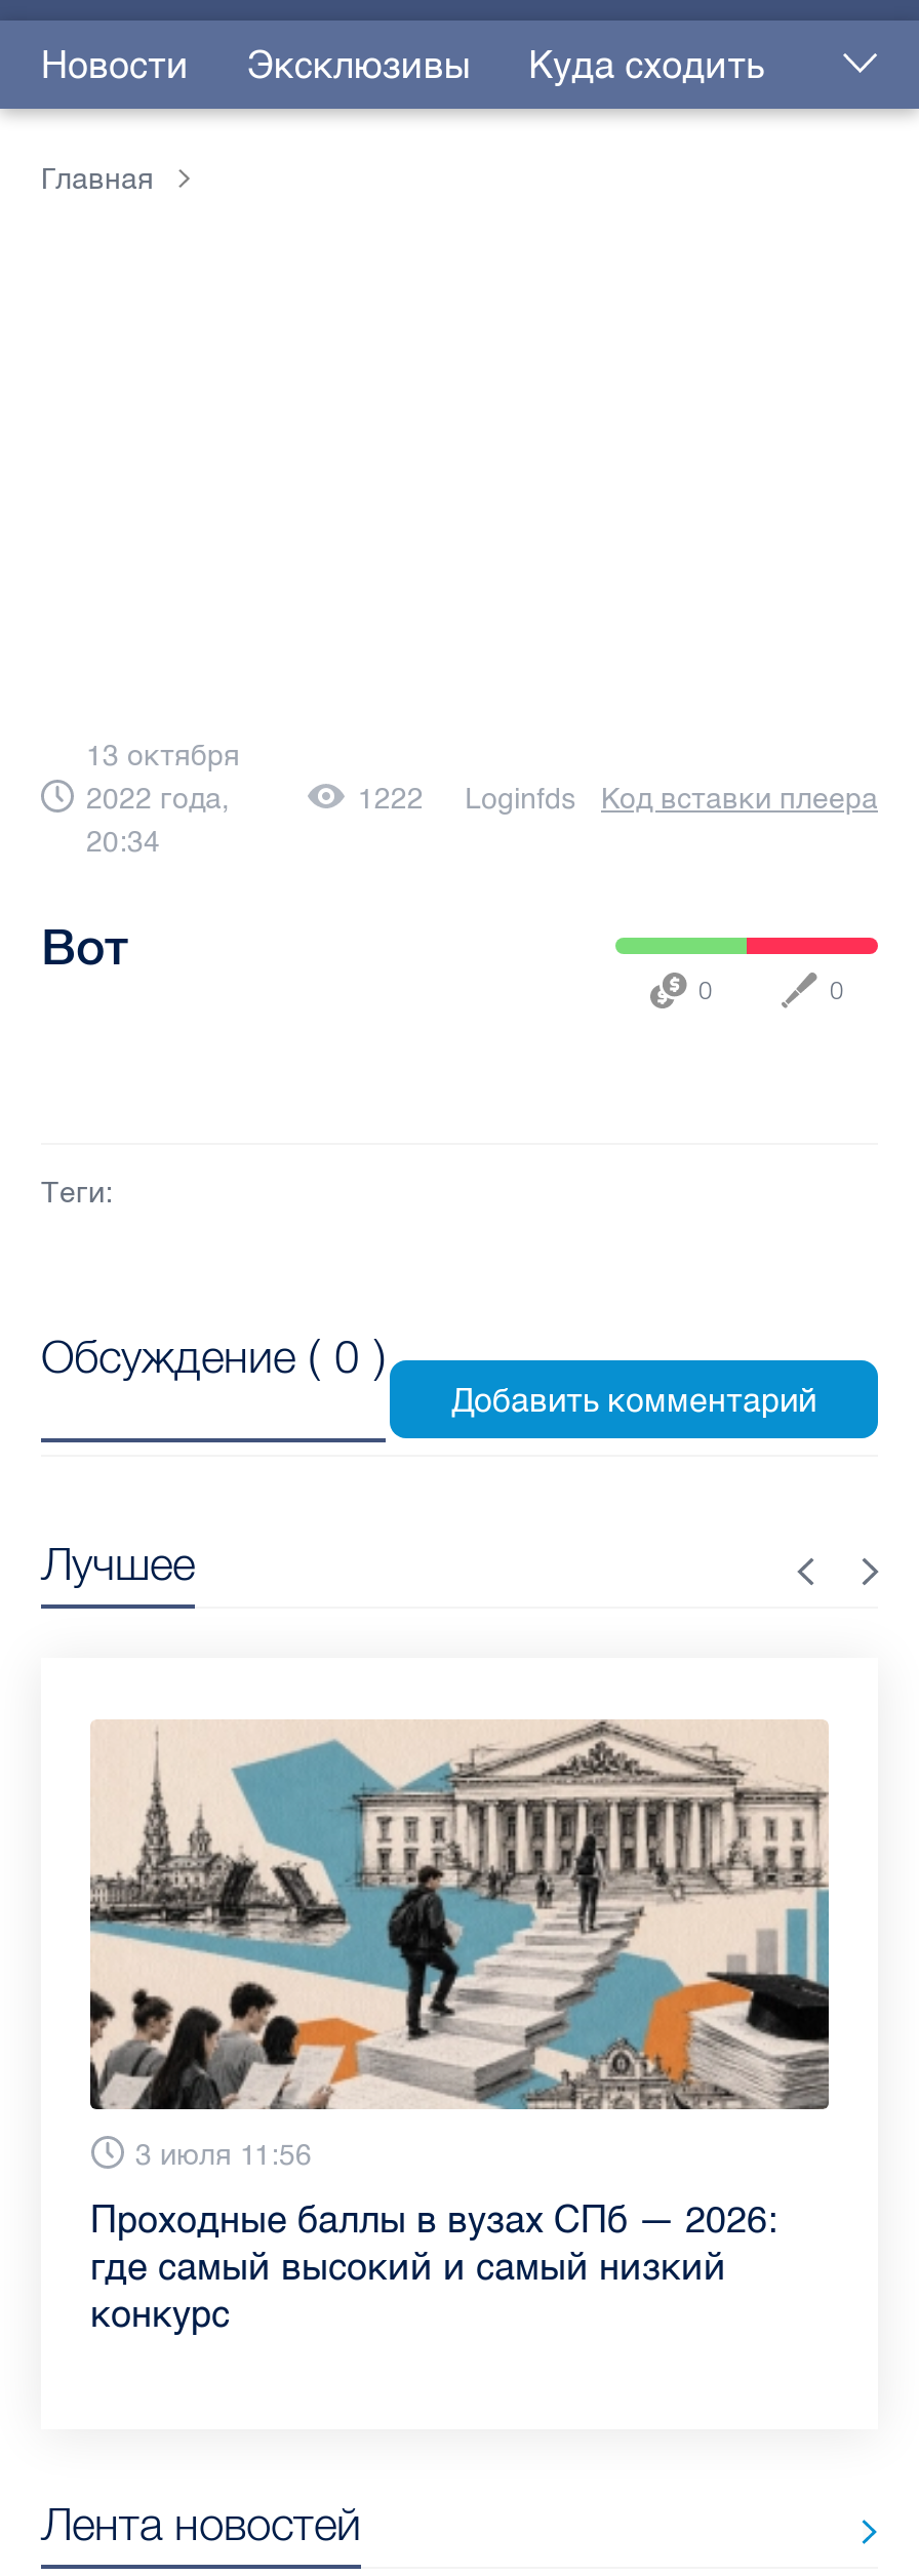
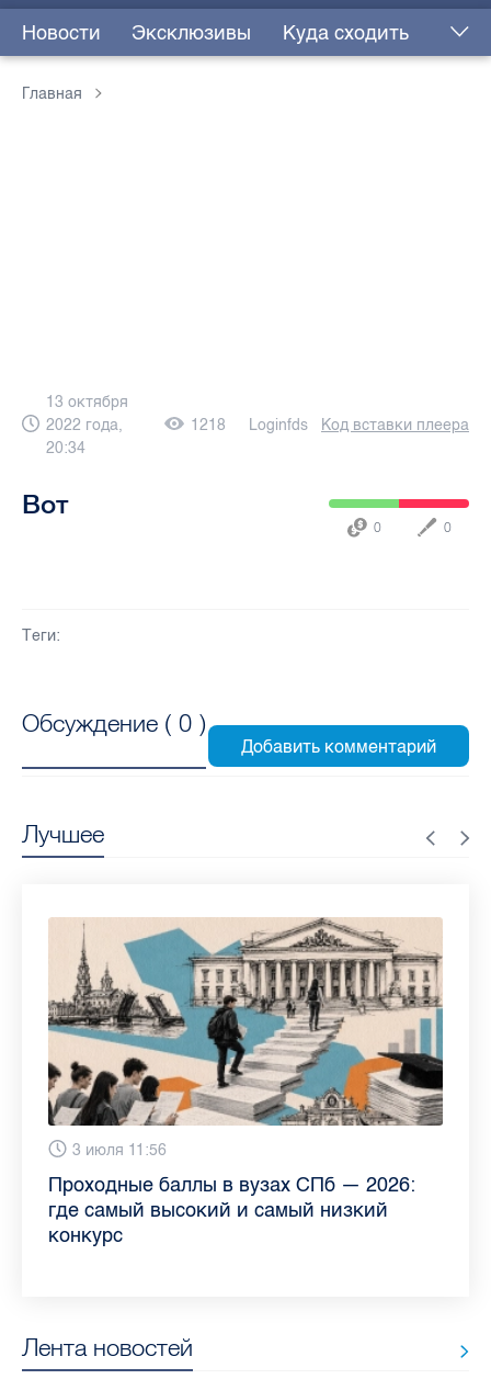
- 1222 Loginfds Код вставки плеера
+ 1218 Loginfds Код вставки плеера
